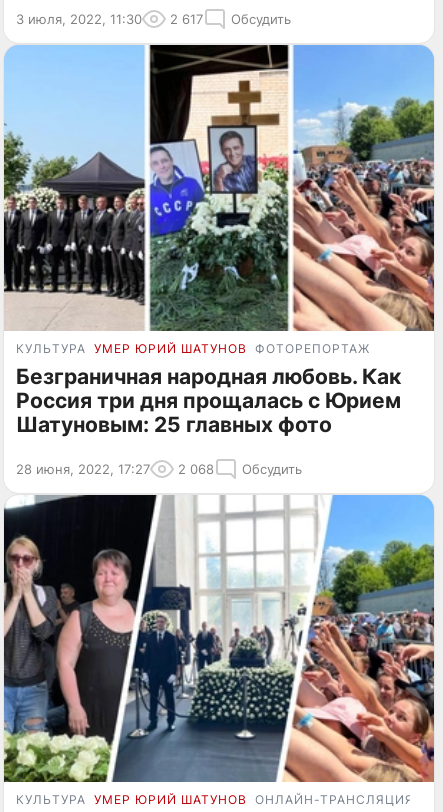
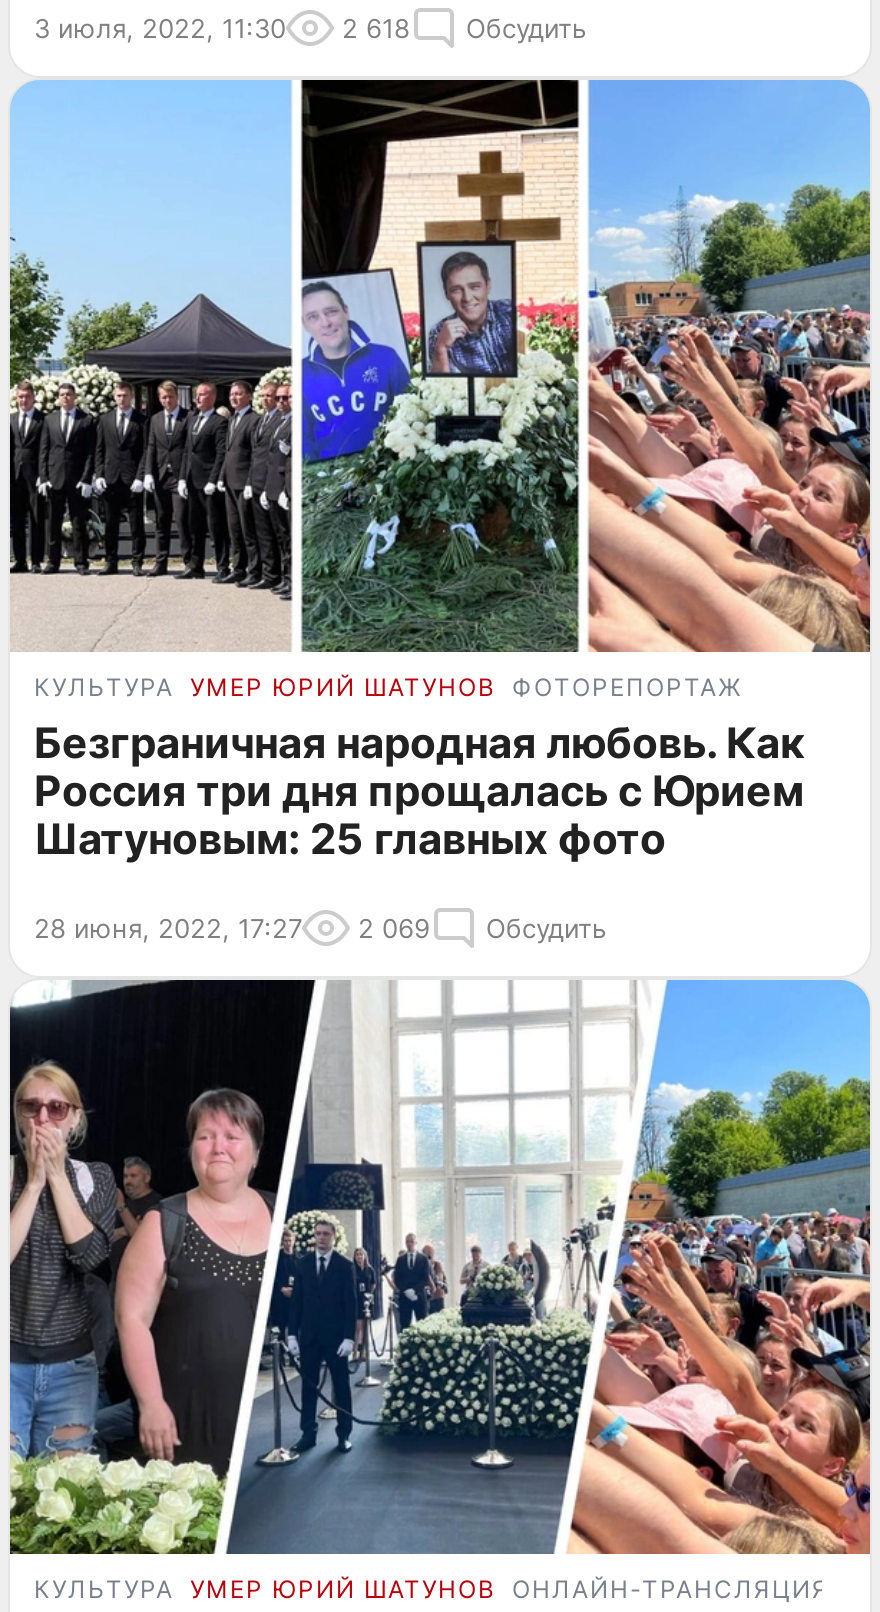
- 2 617
+ 2 618

- 28 июня, 2022, 17:27 2 068 Обсудить
+ 28 июня, 2022, 17:27 2 069 Обсудить
